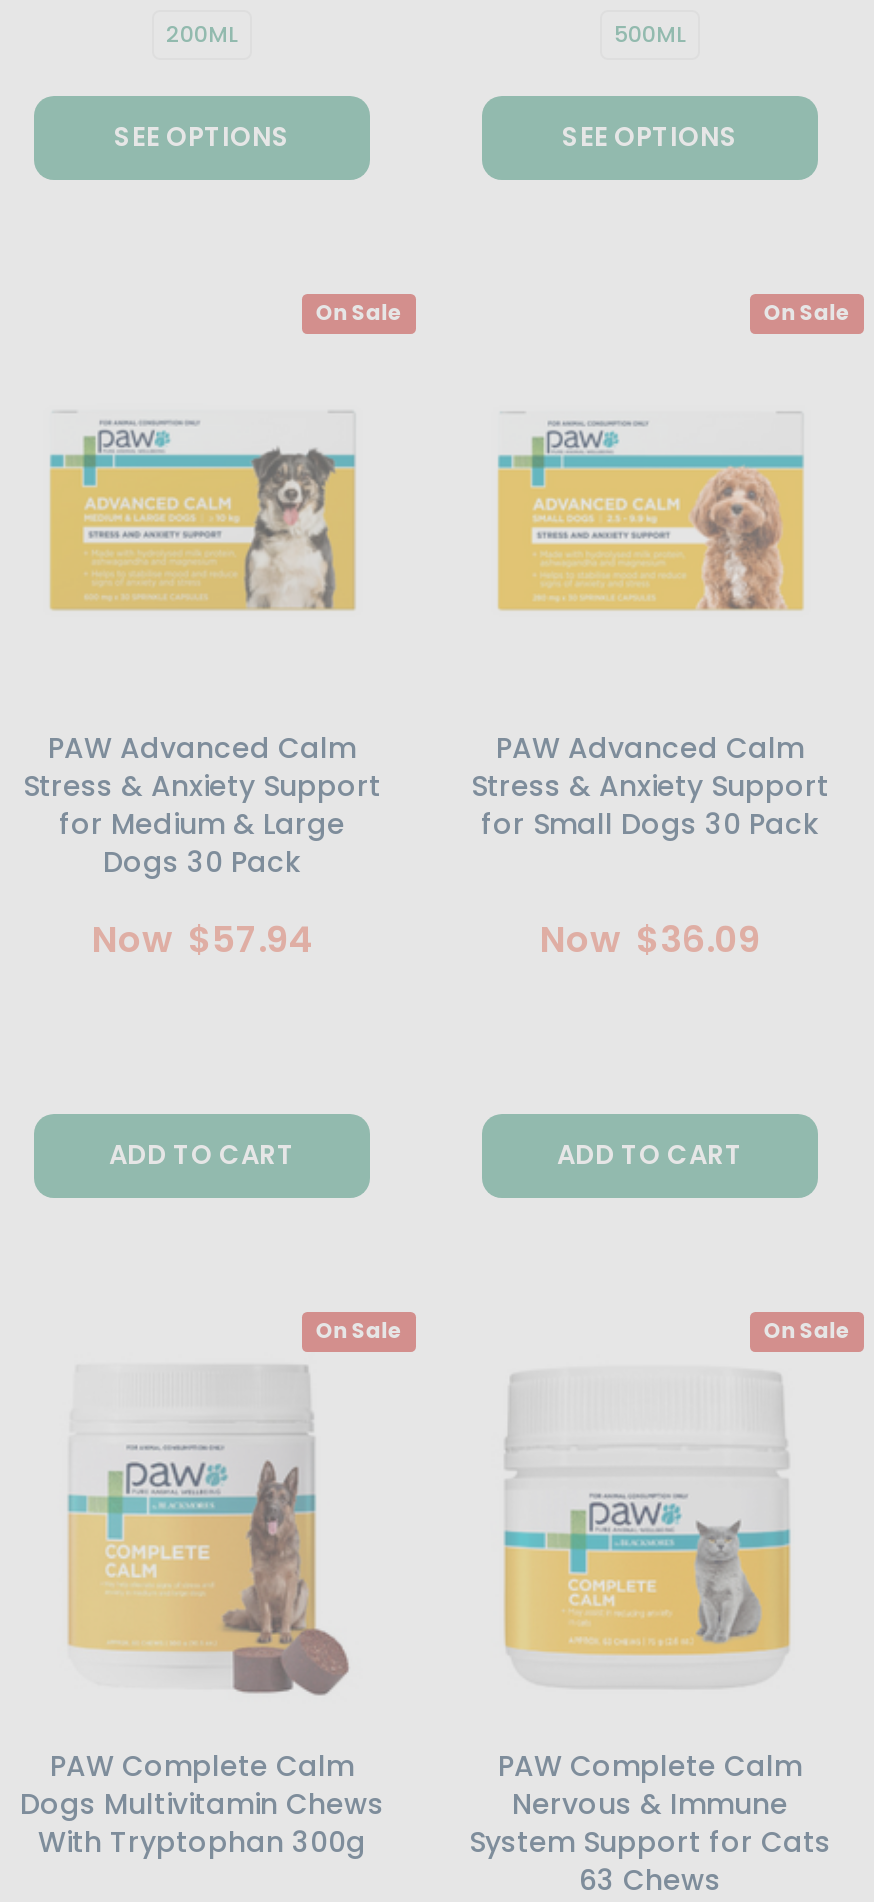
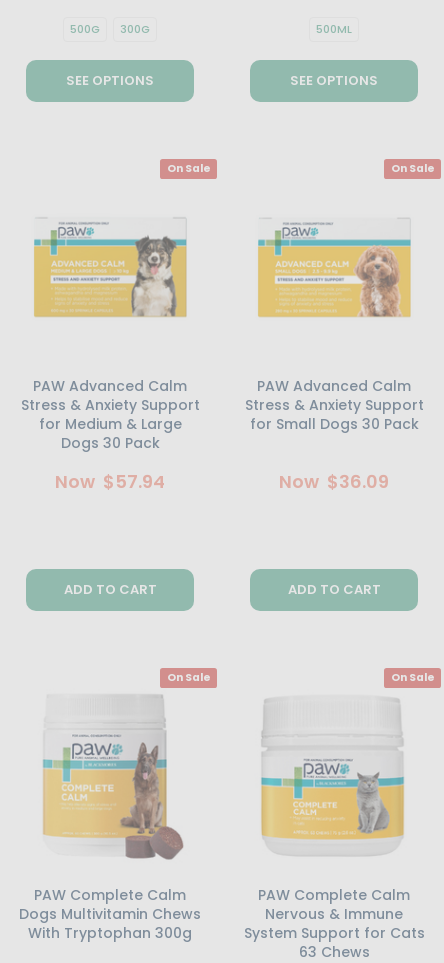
- 200ML
+ 500G
+ 300G
